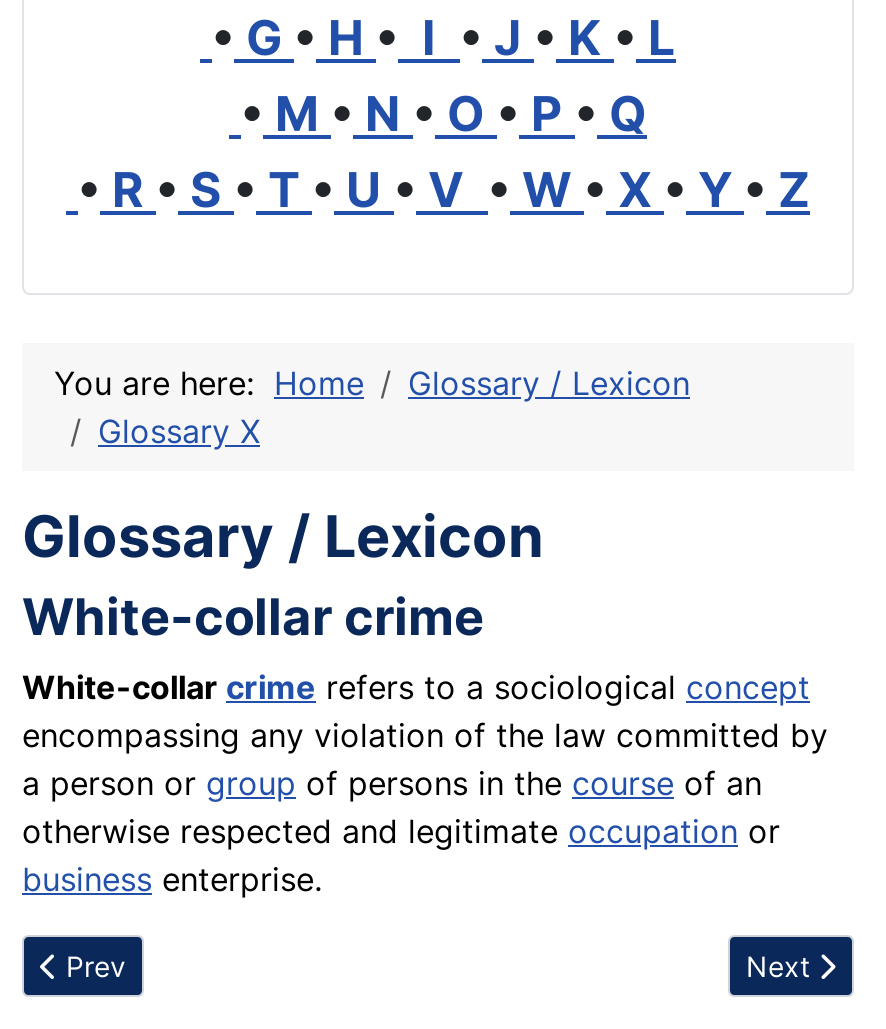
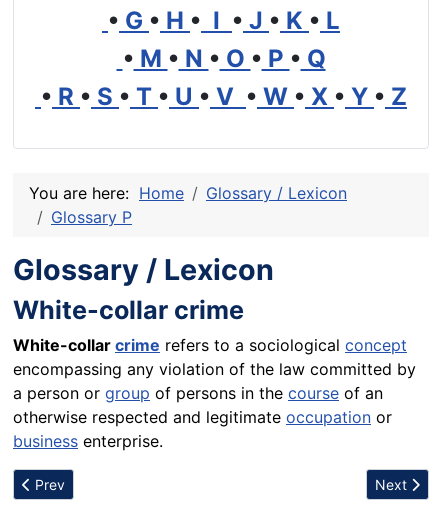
- Glossary X
+ Glossary P
